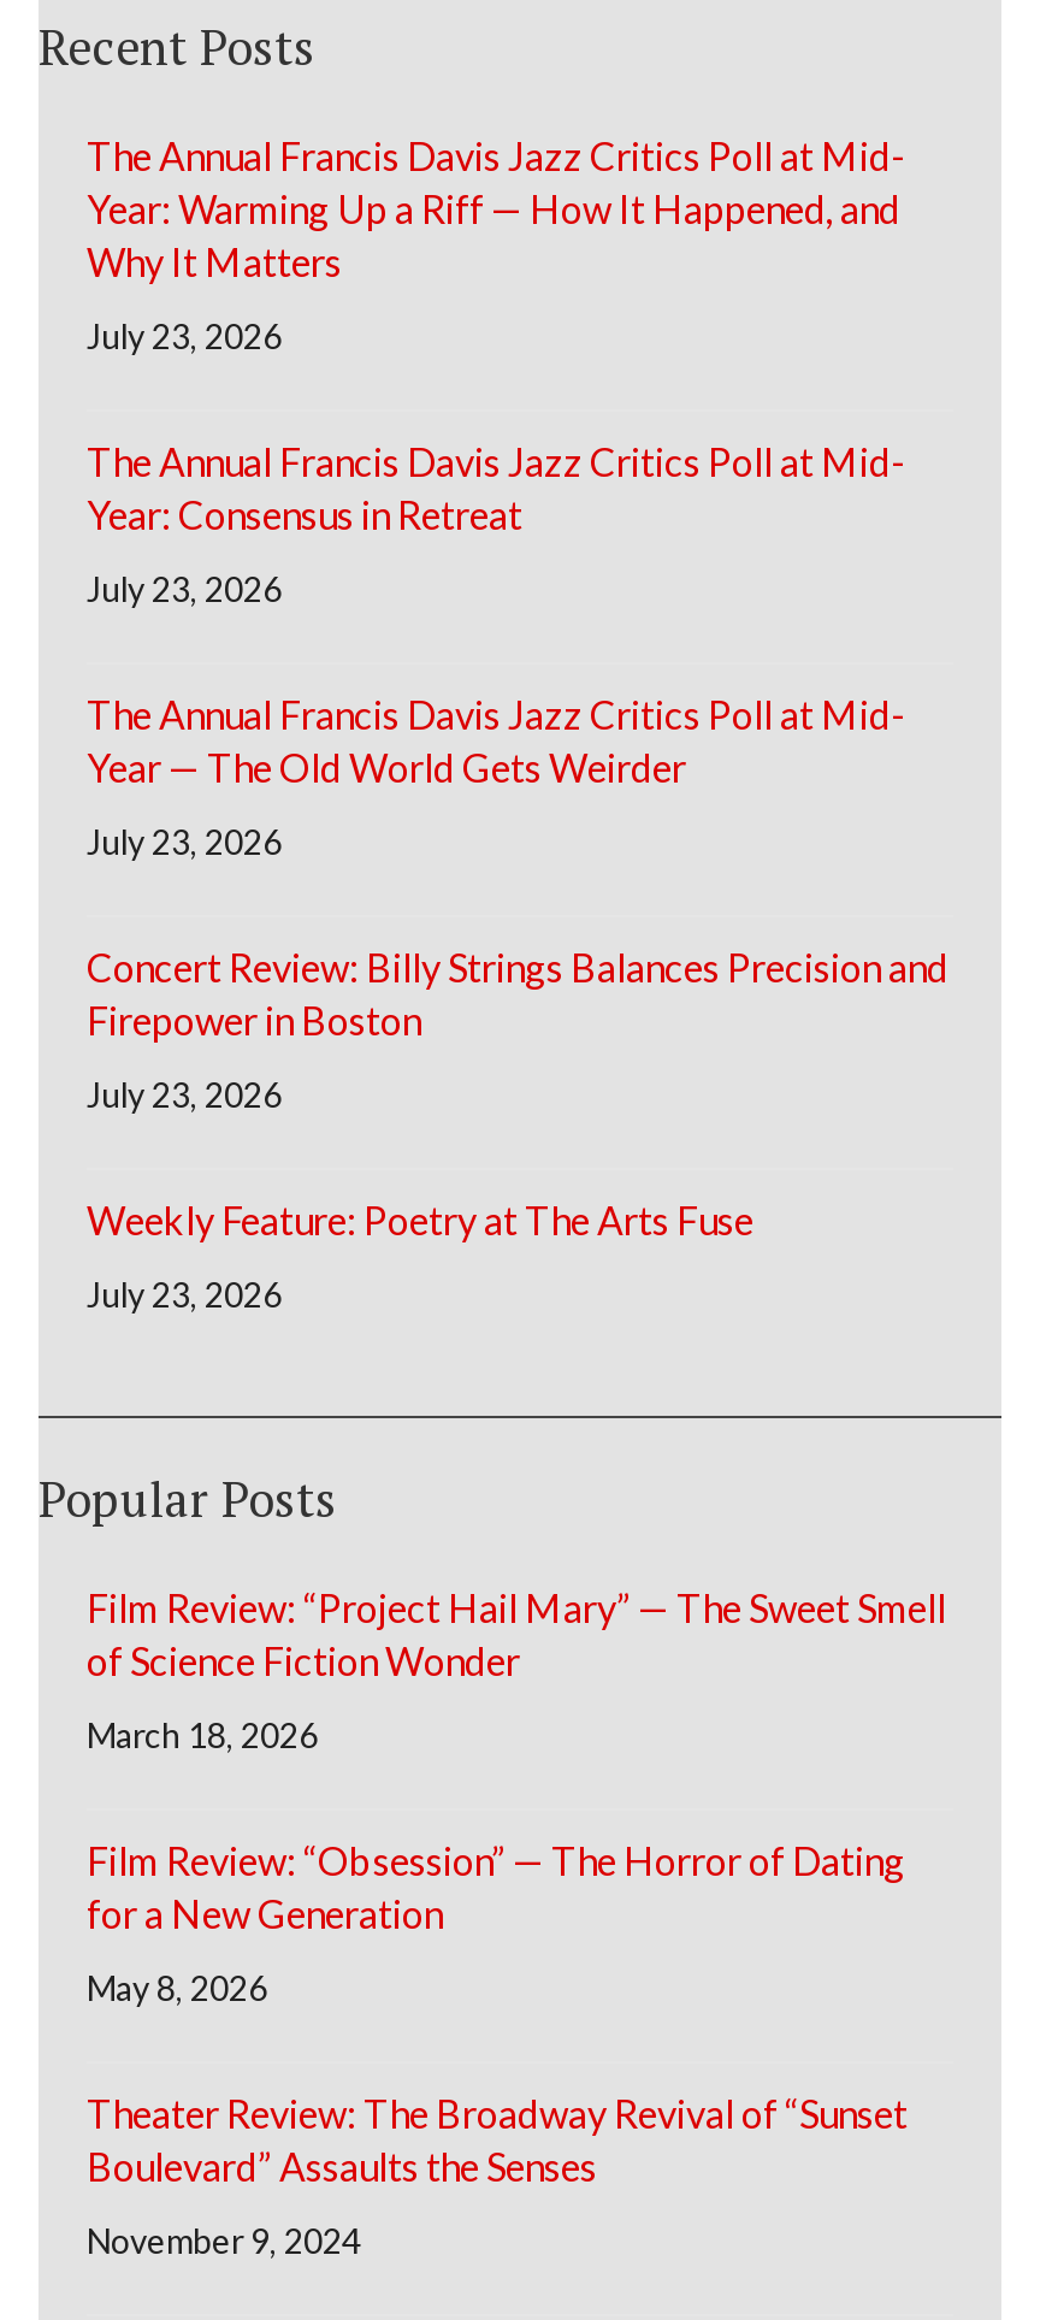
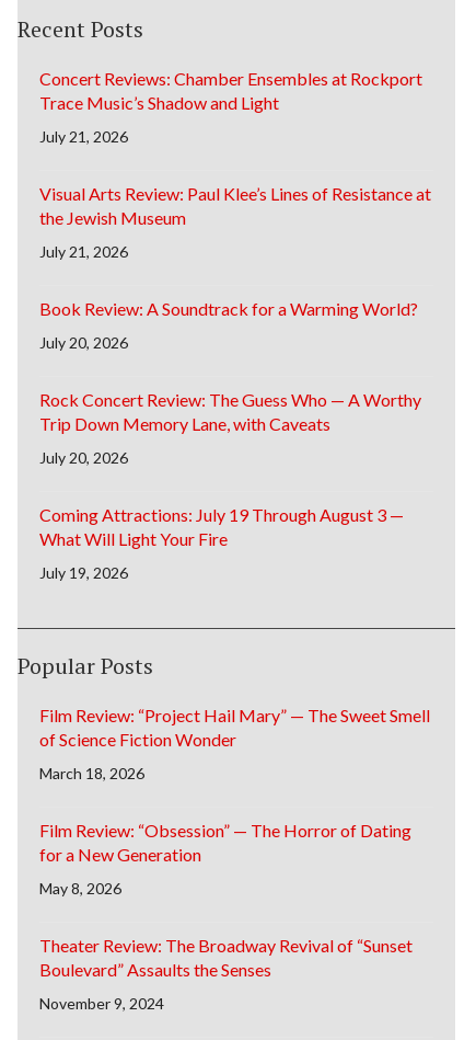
- The Annual Francis Davis Jazz Critics Poll at Mid-
- Year: Warming Up a Riff — How It Happened, and
- Why It Matters
+ Concert Reviews: Chamber Ensembles at Rockport
+ Trace Music’s Shadow and Light

- July 23, 2026
+ July 21, 2026

- The Annual Francis Davis Jazz Critics Poll at Mid-
- Year: Consensus in Retreat
+ Visual Arts Review: Paul Klee’s Lines of Resistance at
+ the Jewish Museum

- July 23, 2026
+ July 21, 2026

- The Annual Francis Davis Jazz Critics Poll at Mid-
- Year — The Old World Gets Weirder
+ Book Review: A Soundtrack for a Warming World?

- July 23, 2026
+ July 20, 2026

- Concert Review: Billy Strings Balances Precision and
- Firepower in Boston
+ Rock Concert Review: The Guess Who — A Worthy
+ Trip Down Memory Lane, with Caveats

- July 23, 2026
+ July 20, 2026

- Weekly Feature: Poetry at The Arts Fuse
+ Coming Attractions: July 19 Through August 3 —
+ What Will Light Your Fire

- July 23, 2026
+ July 19, 2026
